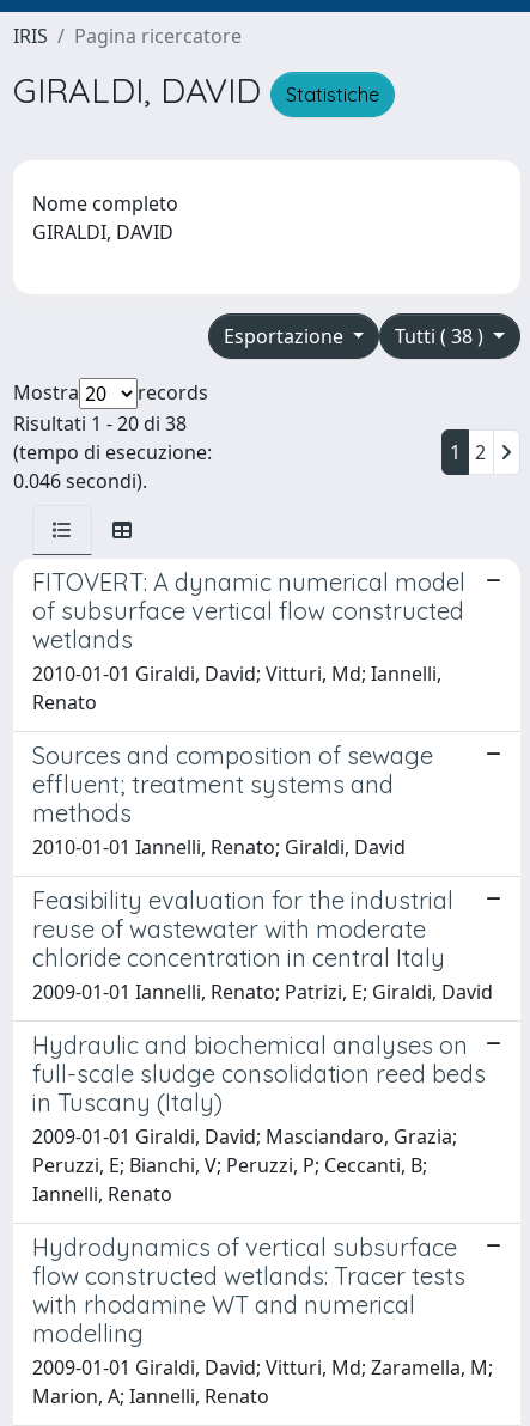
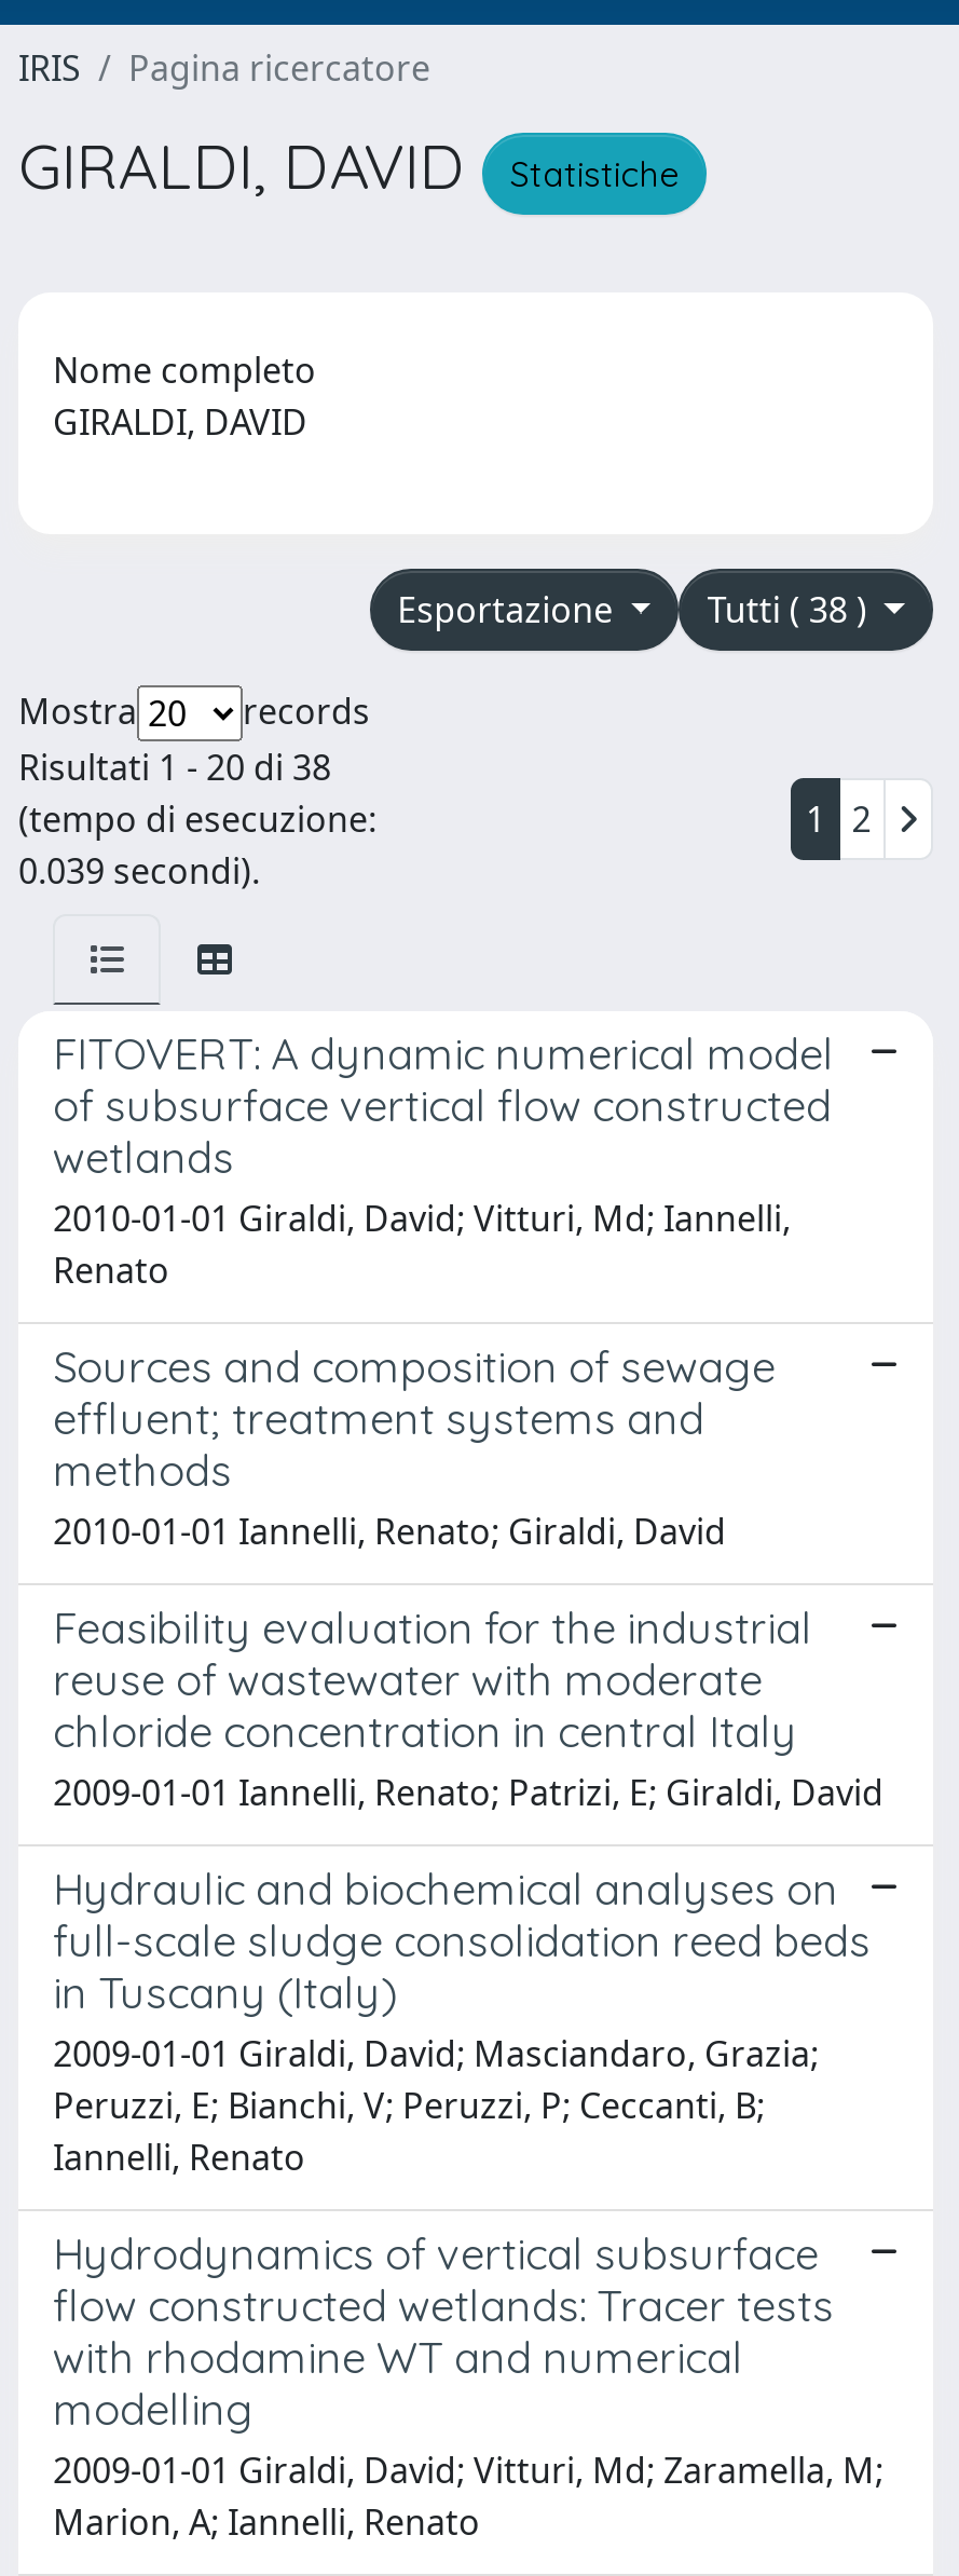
- 0.046 secondi).
+ 0.039 secondi).
